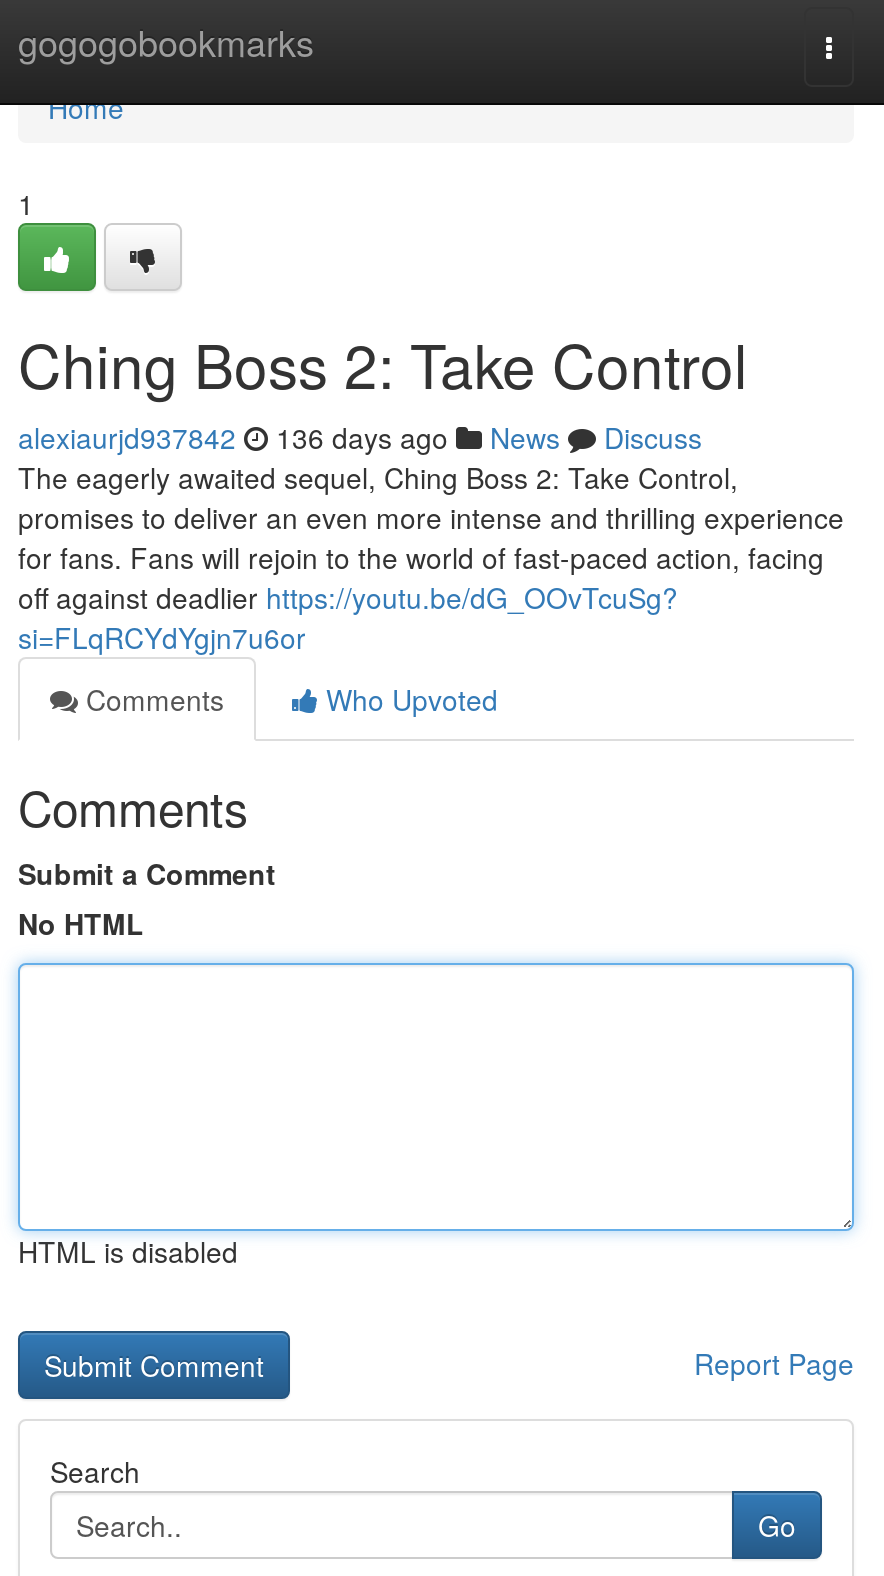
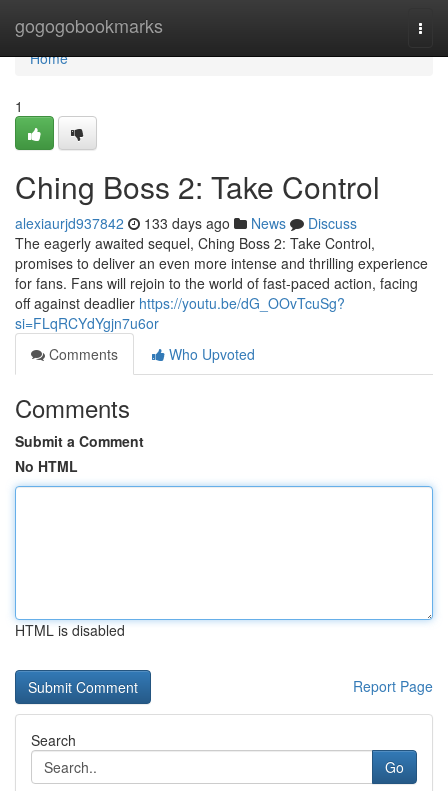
- alexiaurjd937842 136 days ago News Discuss
+ alexiaurjd937842 133 days ago News Discuss
